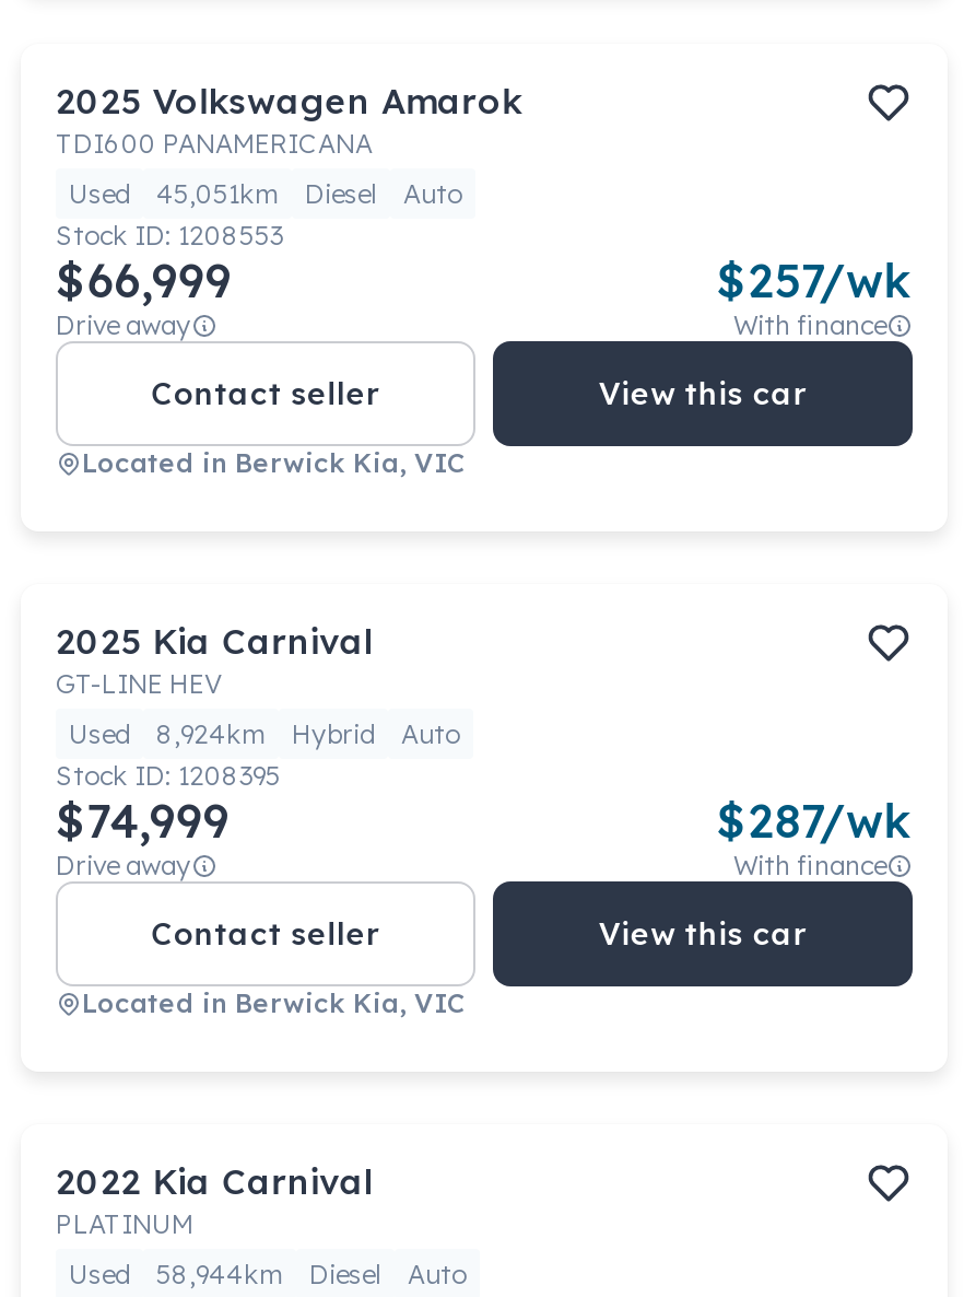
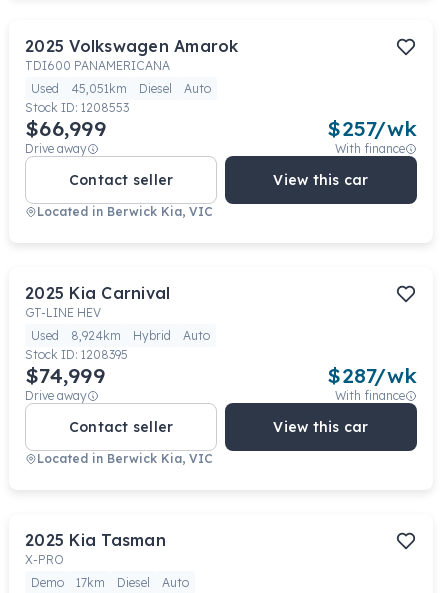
- 2022 Kia Carnival
- PLATINUM
+ 2025 Kia Tasman
+ X-PRO

- Used
- 58,944km
+ Demo
+ 17km
